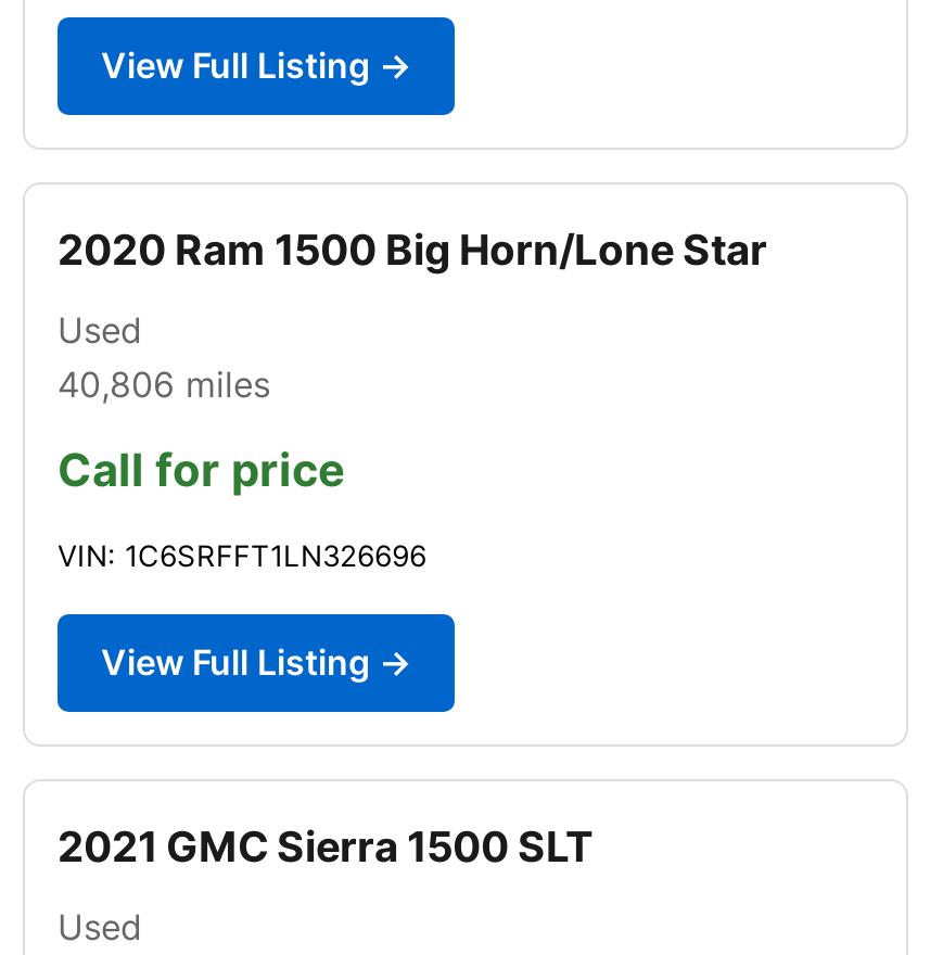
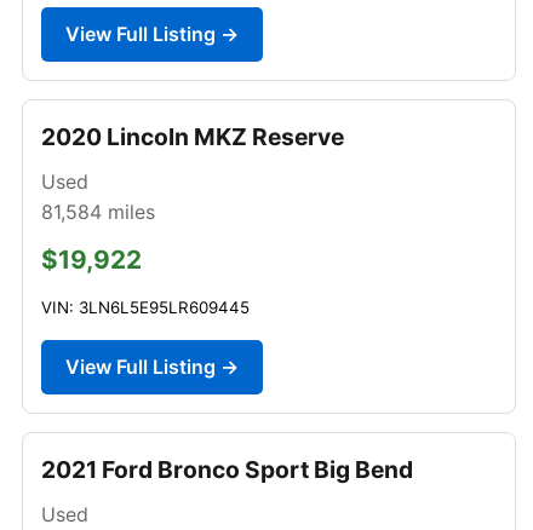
- 2020 Ram 1500 Big Horn/Lone Star
+ 2020 Lincoln MKZ Reserve

- 40,806 miles
+ 81,584 miles

- Call for price
+ $19,922

- VIN: 1C6SRFFT1LN326696
+ VIN: 3LN6L5E95LR609445

- 2021 GMC Sierra 1500 SLT
+ 2021 Ford Bronco Sport Big Bend
